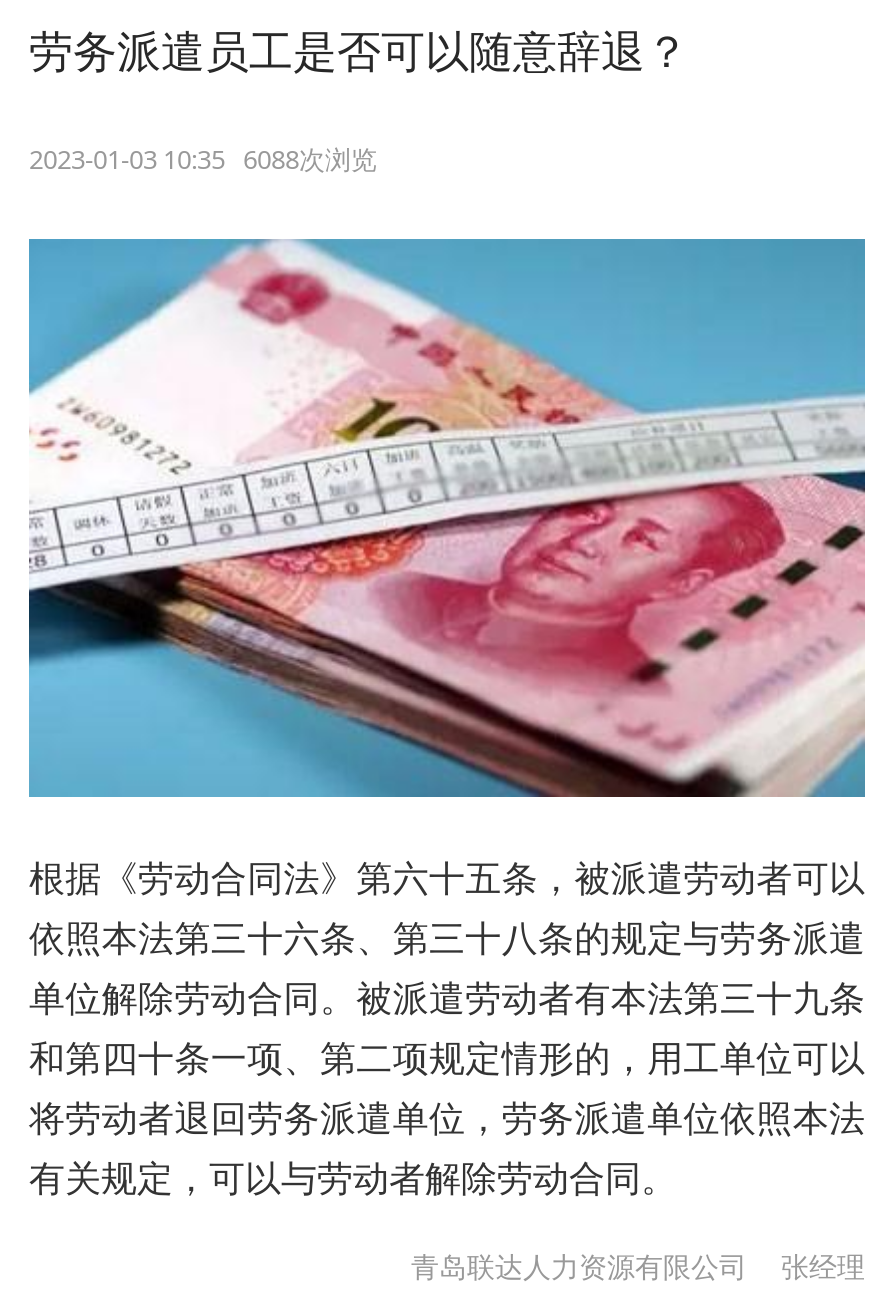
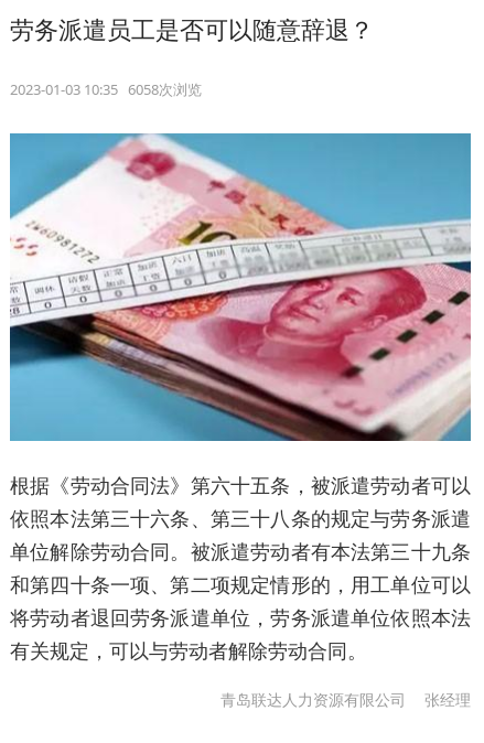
- 2023-01-03 10:35 6088次浏览
+ 2023-01-03 10:35 6058次浏览
